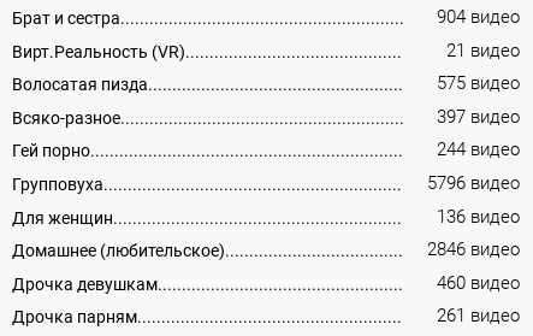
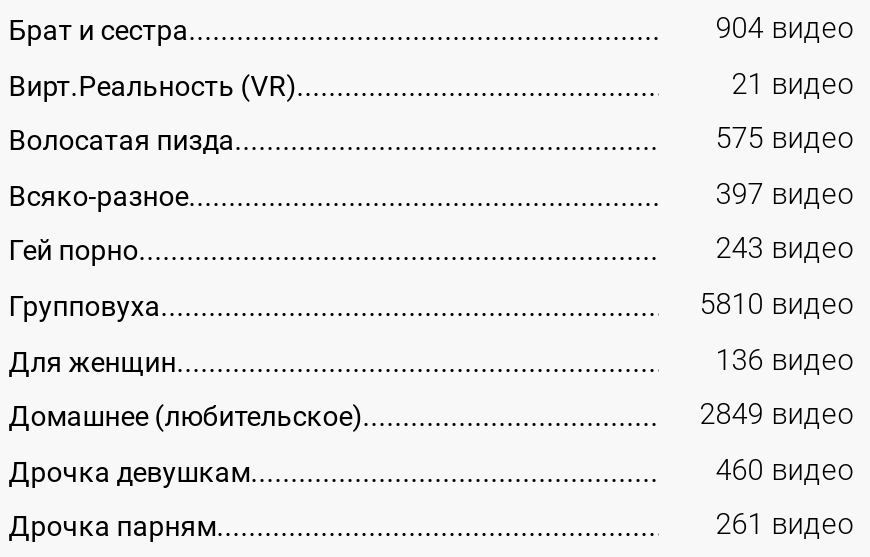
- 244 видео
+ 243 видео

- 5796 видео
+ 5810 видео

- 2846 видео
+ 2849 видео
